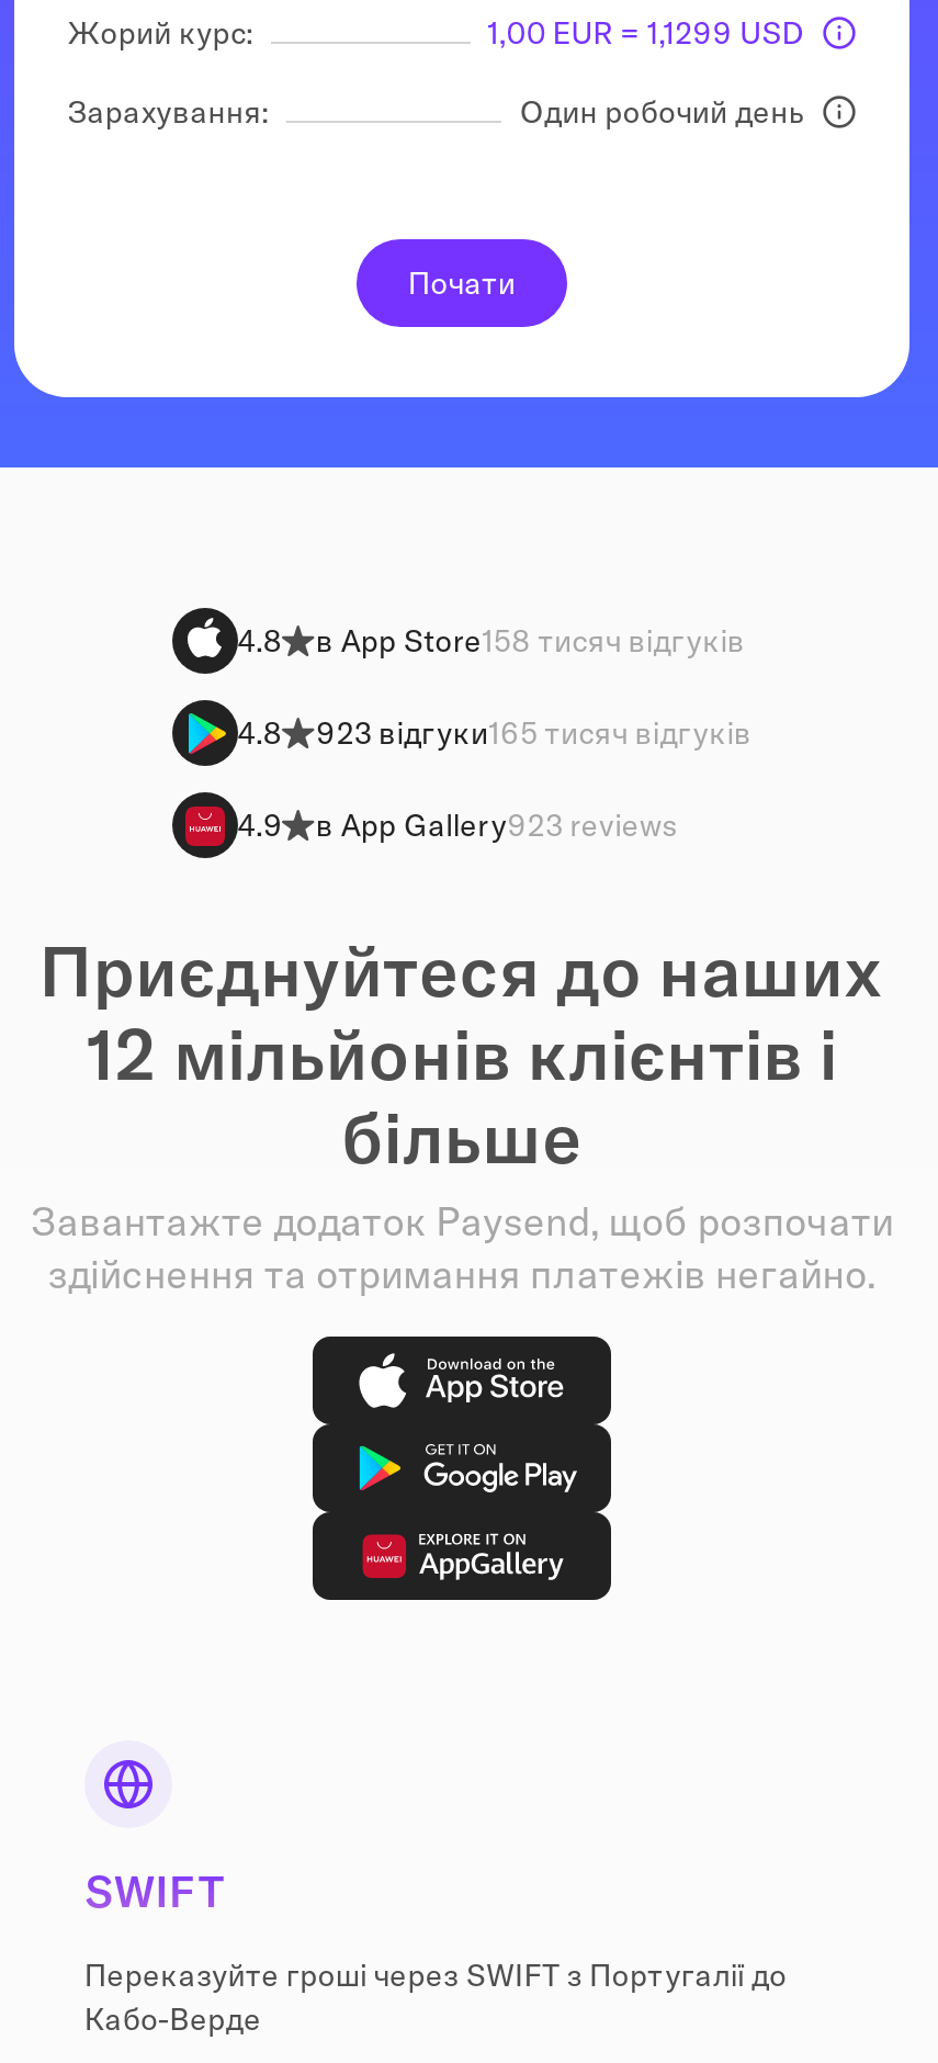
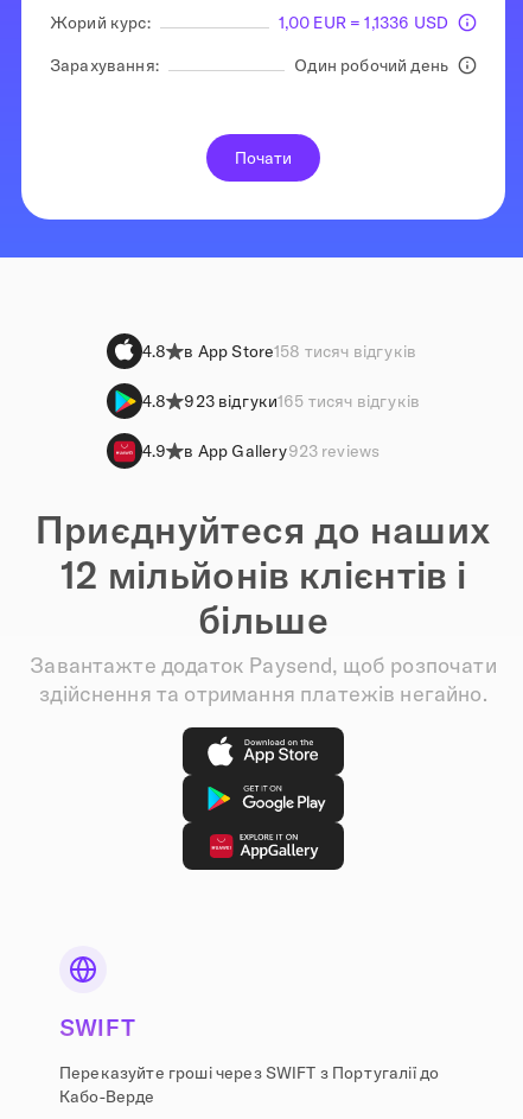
- 1,00 EUR = 1,1299 USD
+ 1,00 EUR = 1,1336 USD
